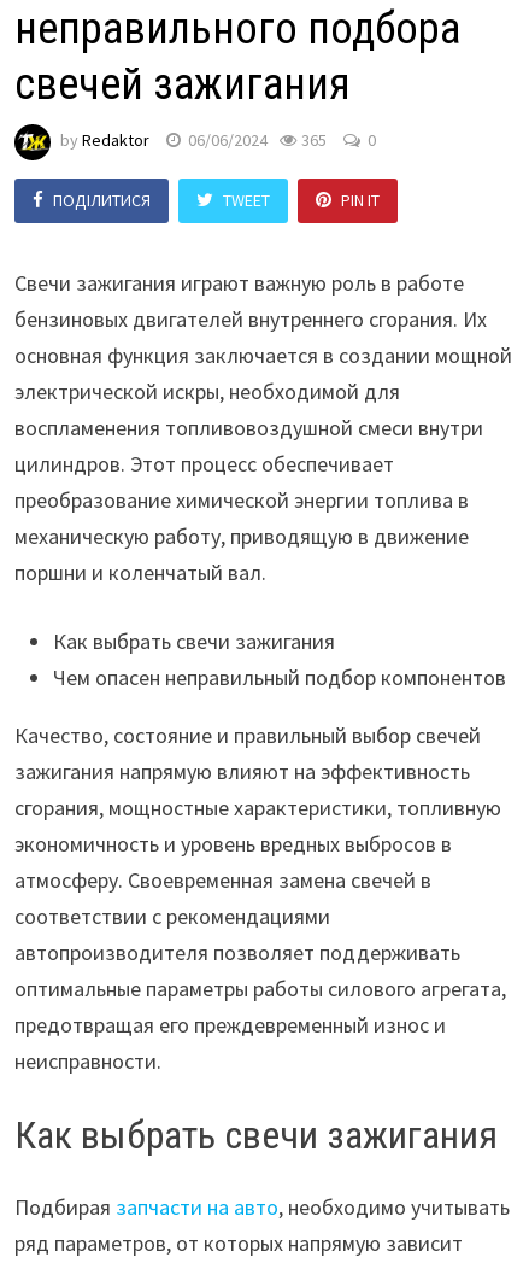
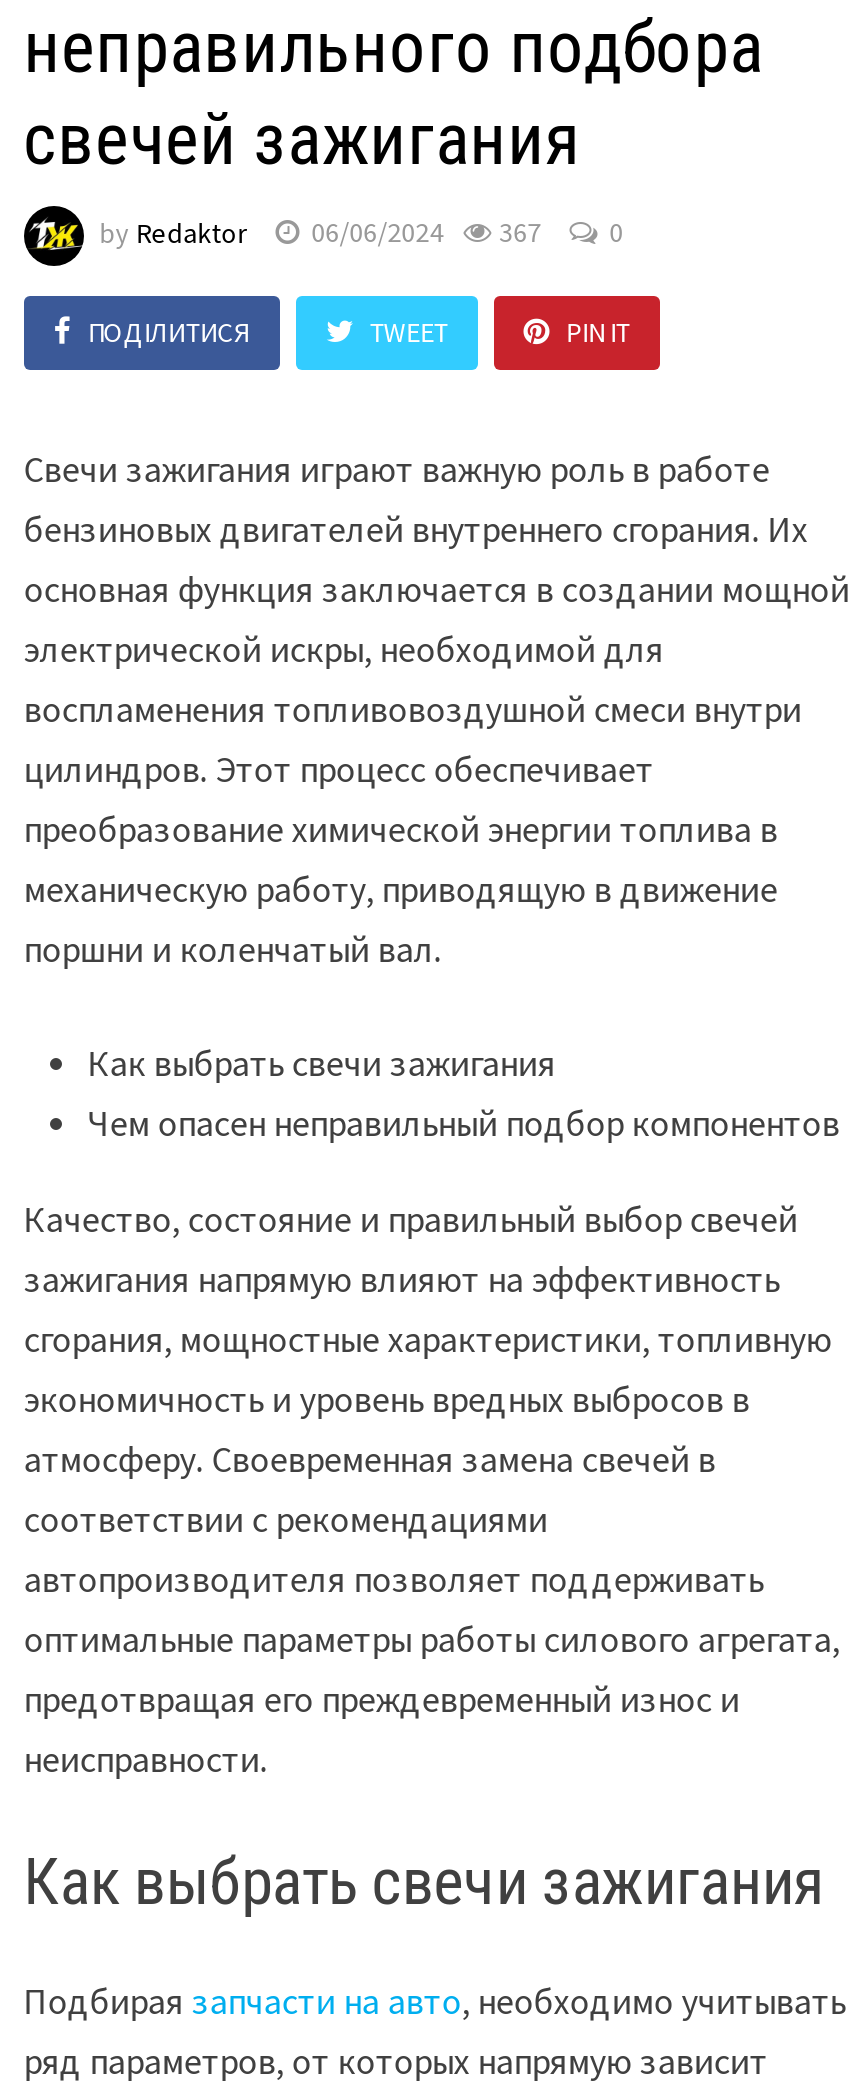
- by Redaktor 06/06/2024 365 0
+ by Redaktor 06/06/2024 367 0
